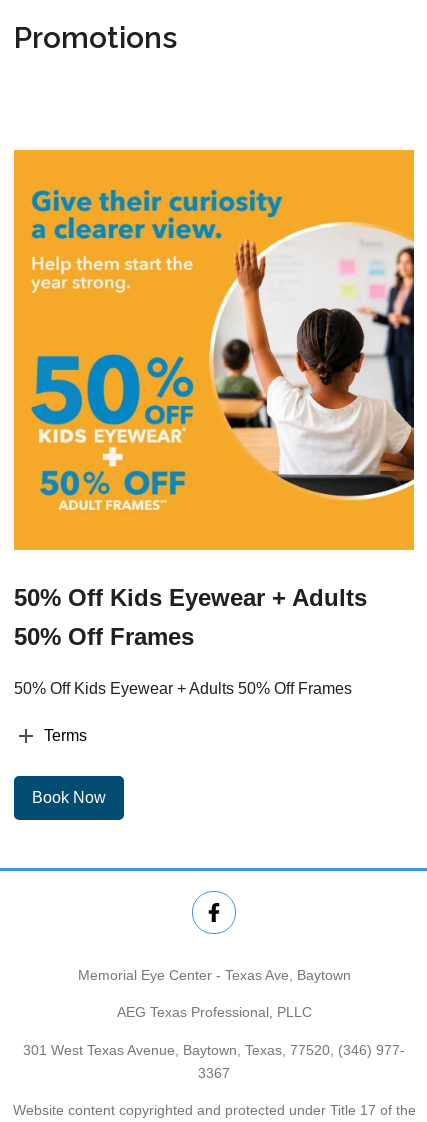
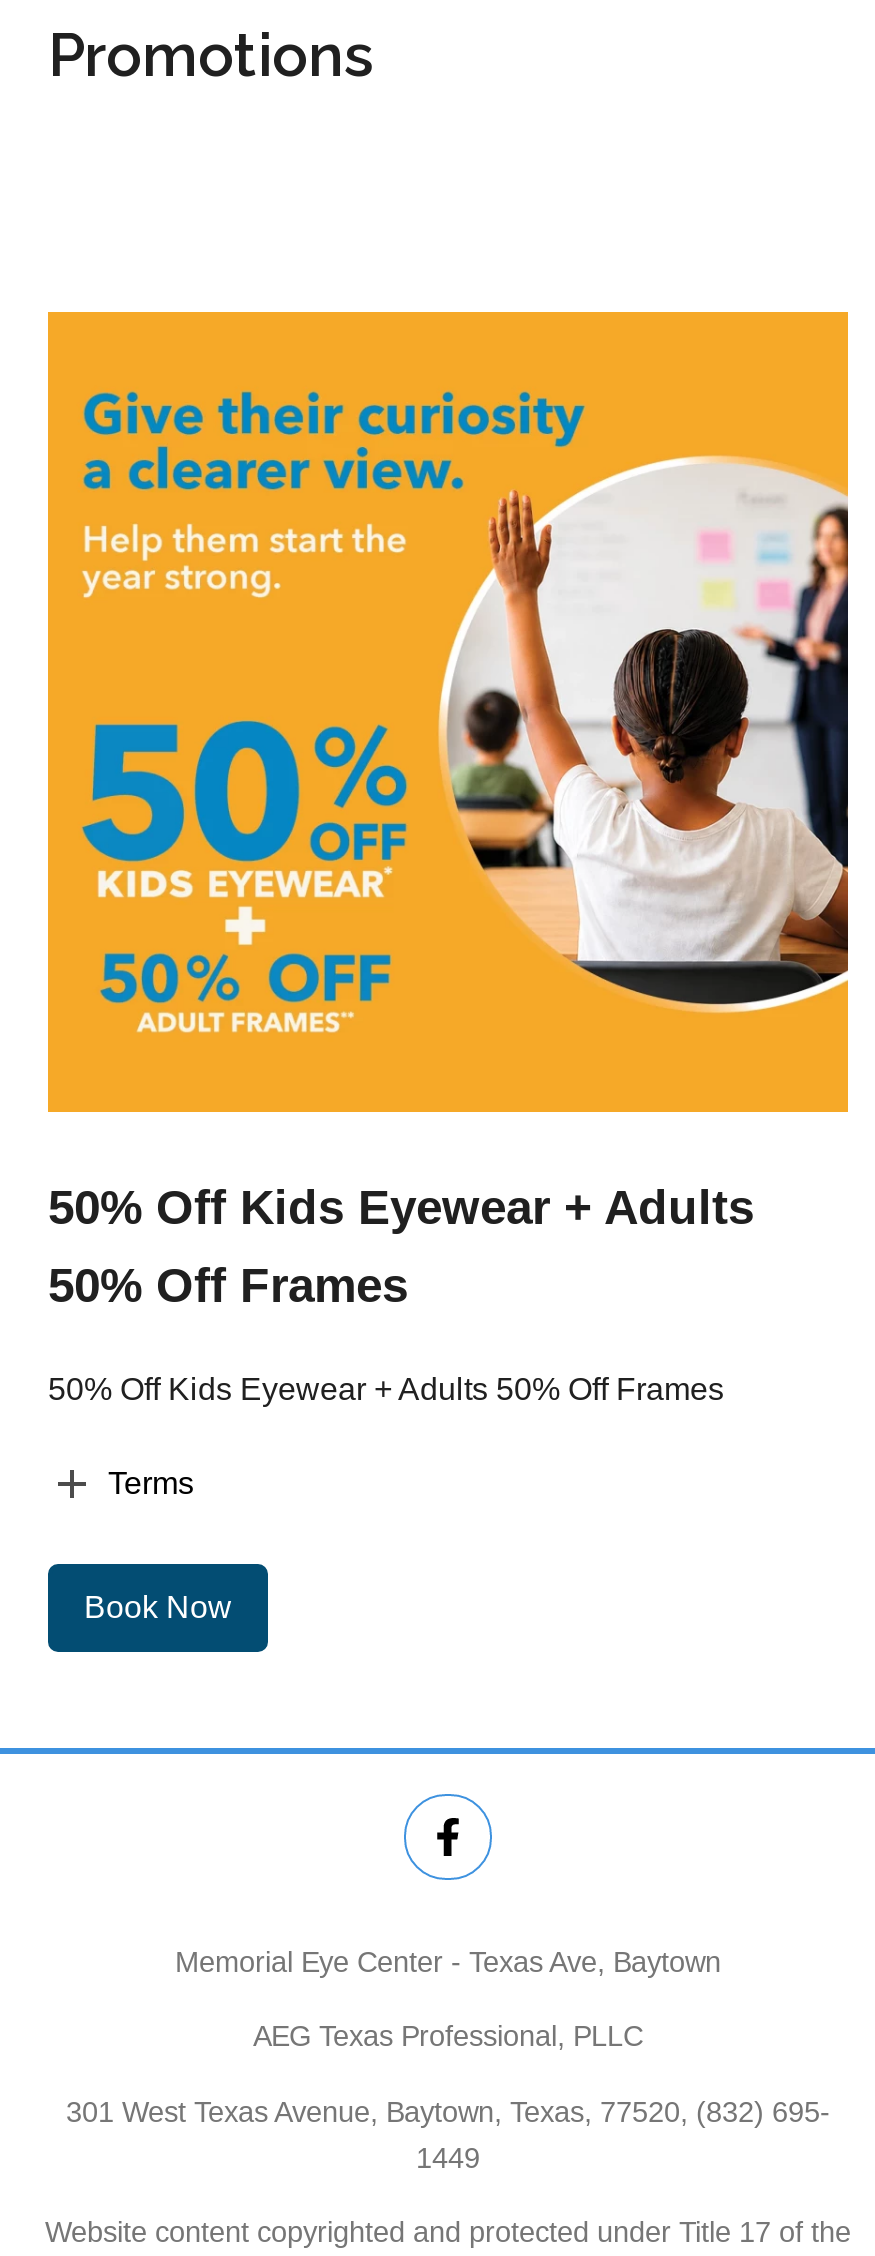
- 301 West Texas Avenue, Baytown, Texas, 77520, (346) 977-
+ 301 West Texas Avenue, Baytown, Texas, 77520, (832) 695-

- 3367
+ 1449
